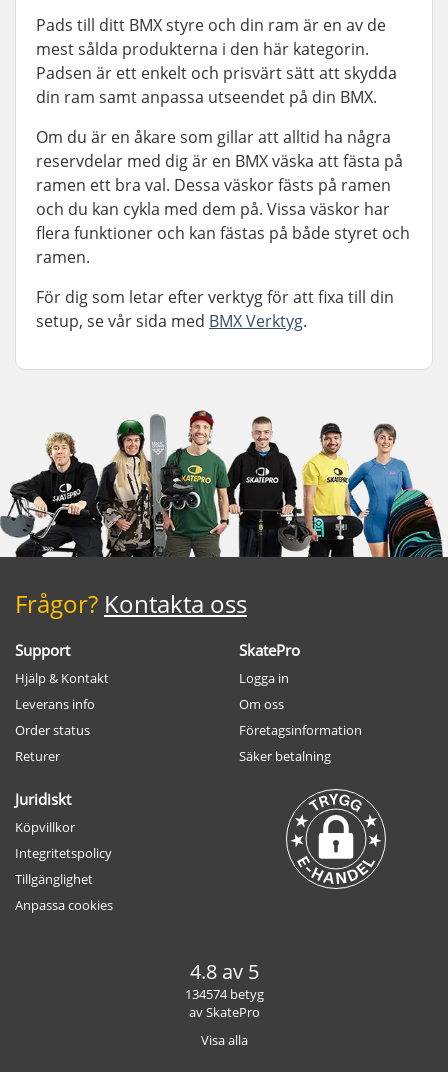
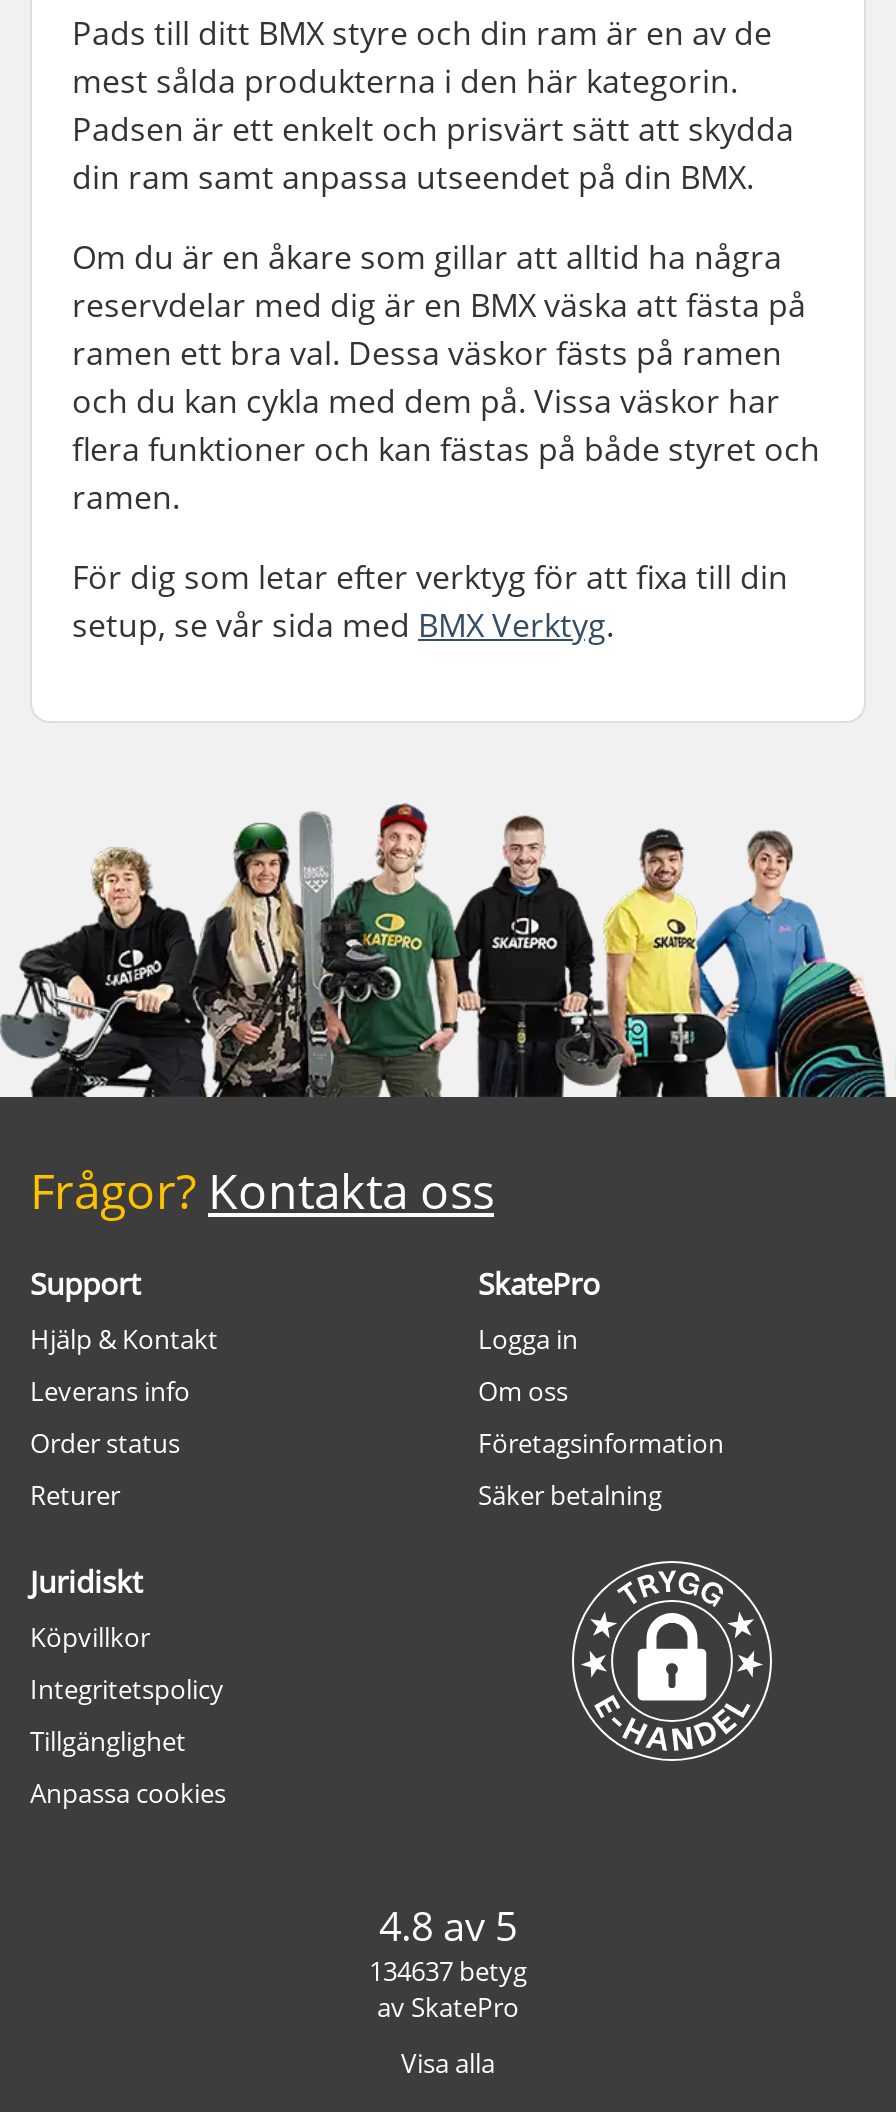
- 134574 betyg
+ 134637 betyg
